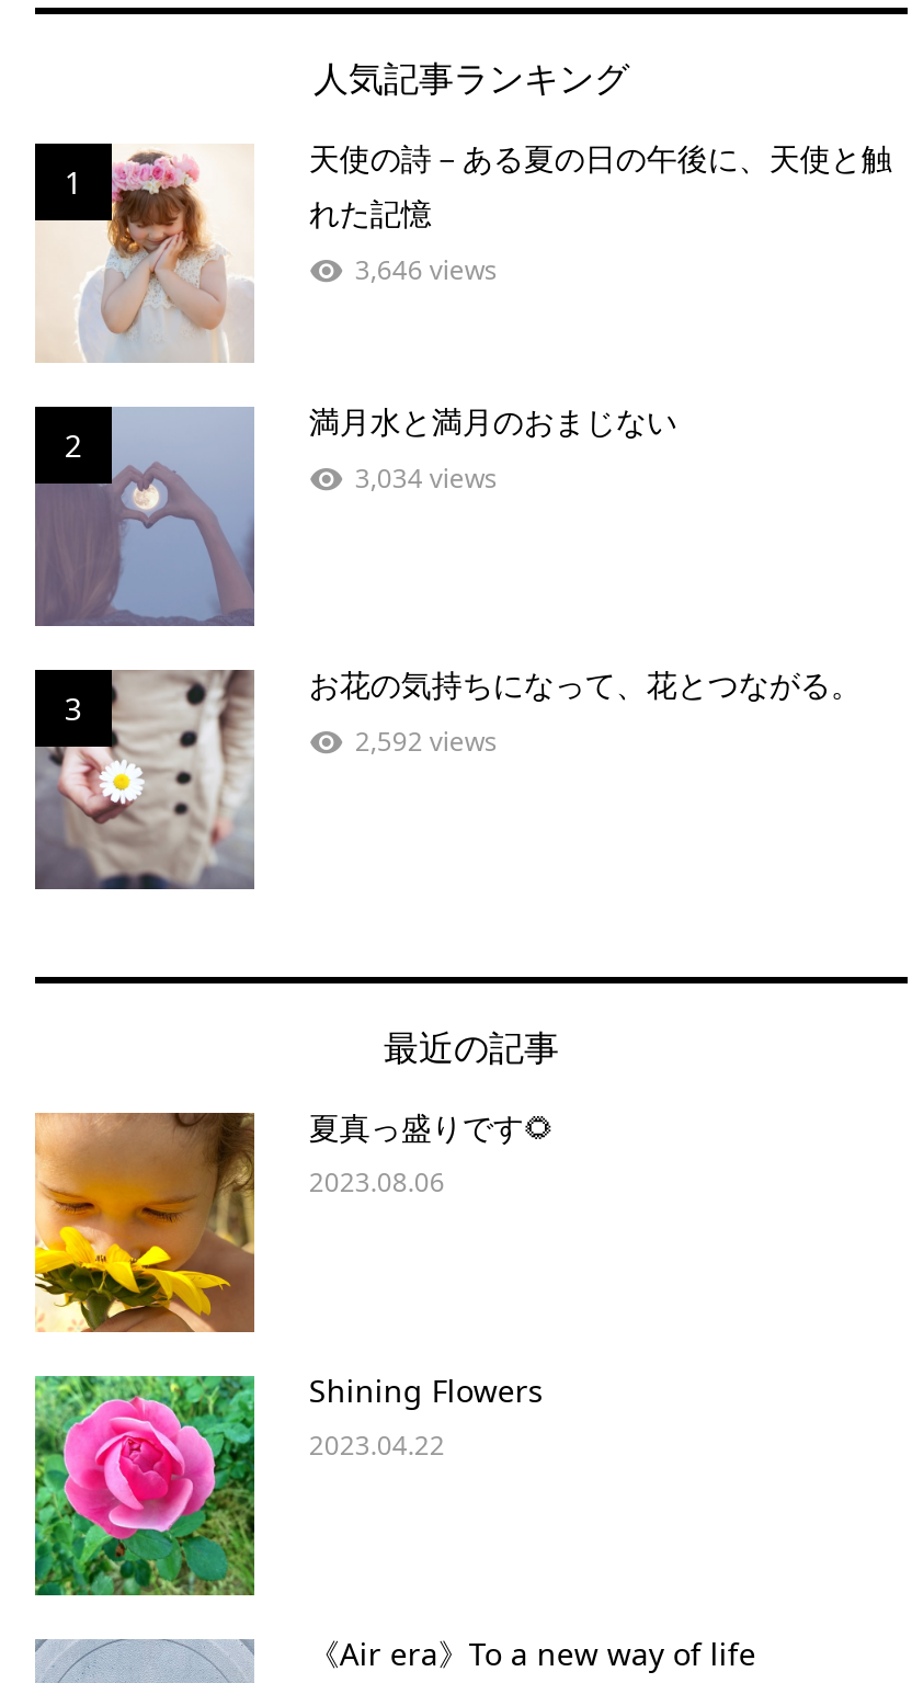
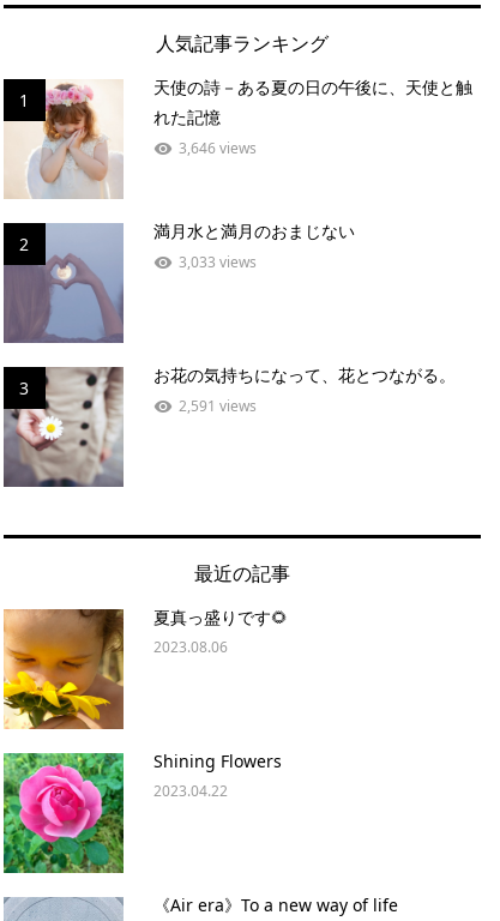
- 3,034 views
+ 3,033 views

- 2,592 views
+ 2,591 views
